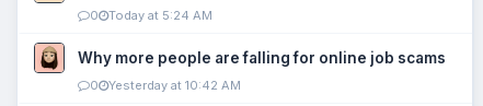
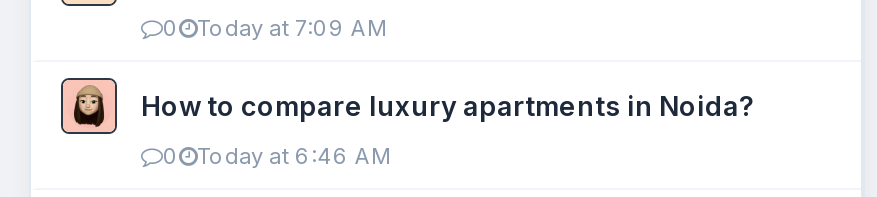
- 0 Today at 5:24 AM
+ 0 Today at 7:09 AM

- Why more people are falling for online job scams
+ How to compare luxury apartments in Noida?

- Yesterday at 10:42 AM
+ Today at 6:46 AM
